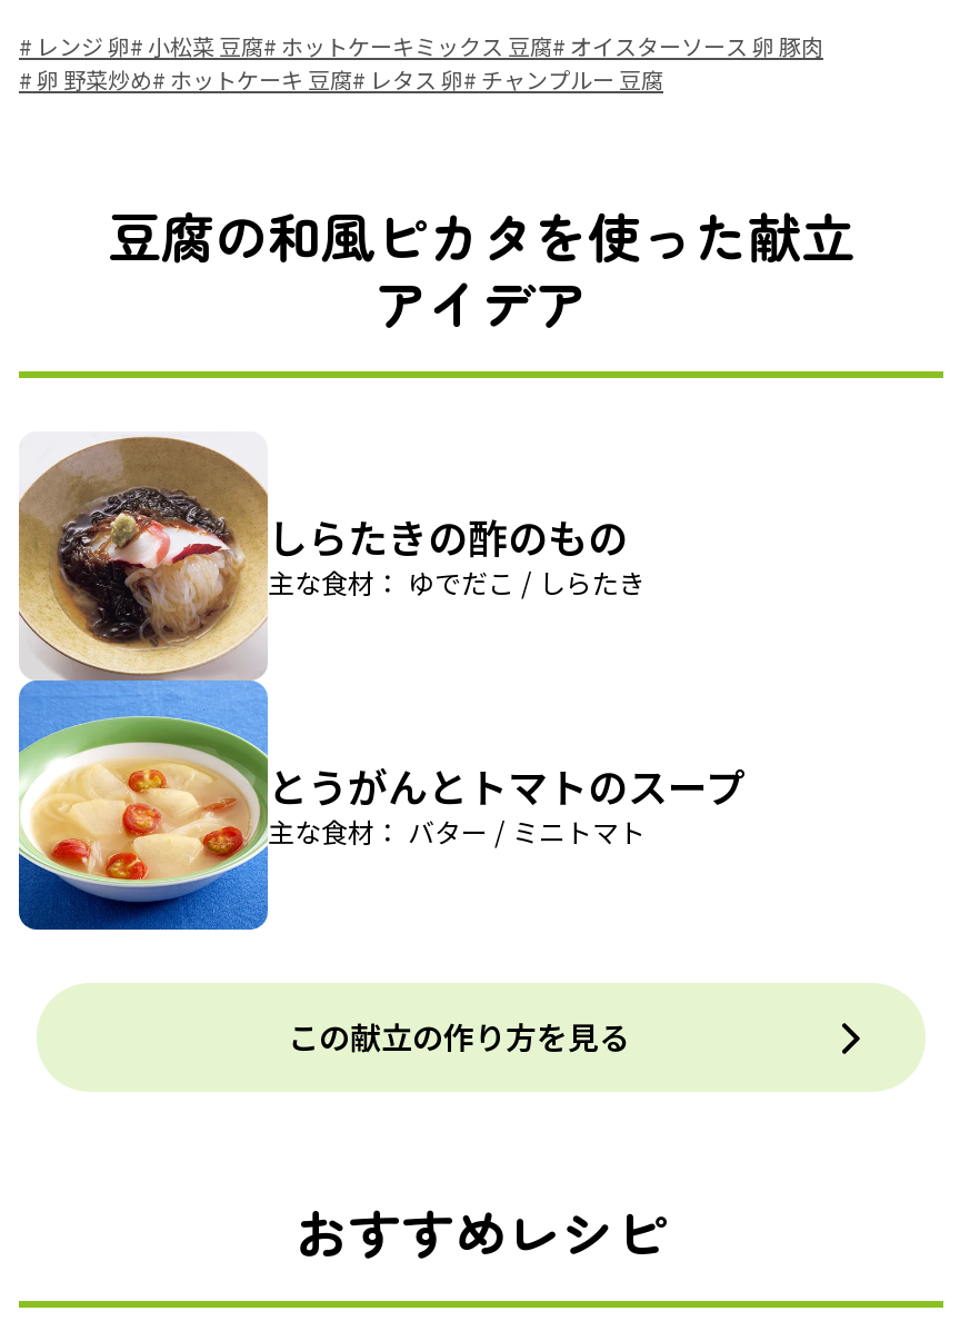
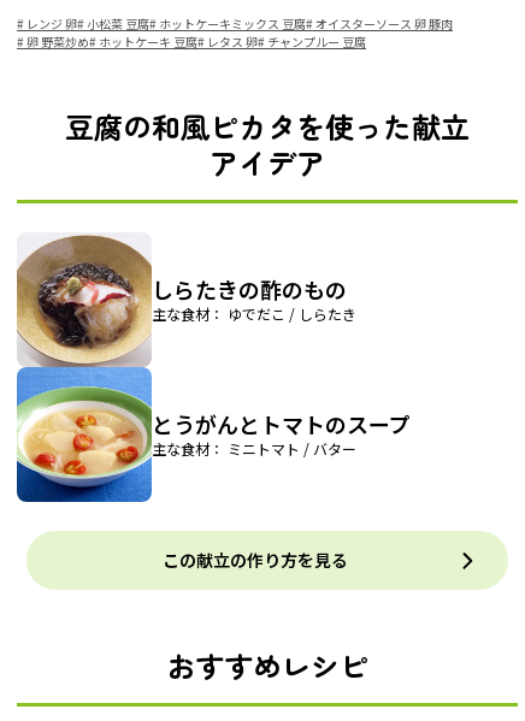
- 主な食材： バター / ミニトマト
+ 主な食材： ミニトマト / バター
